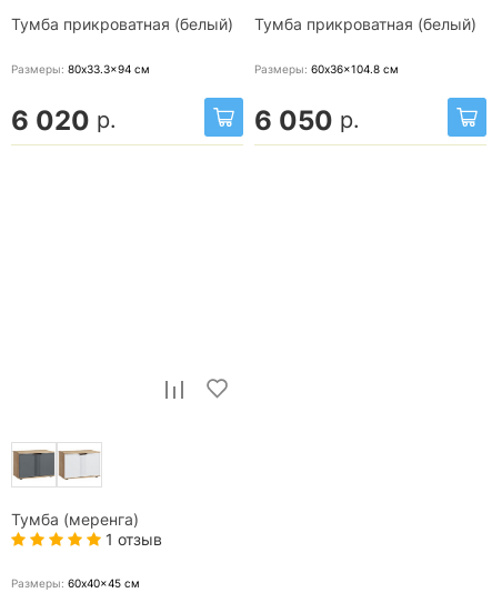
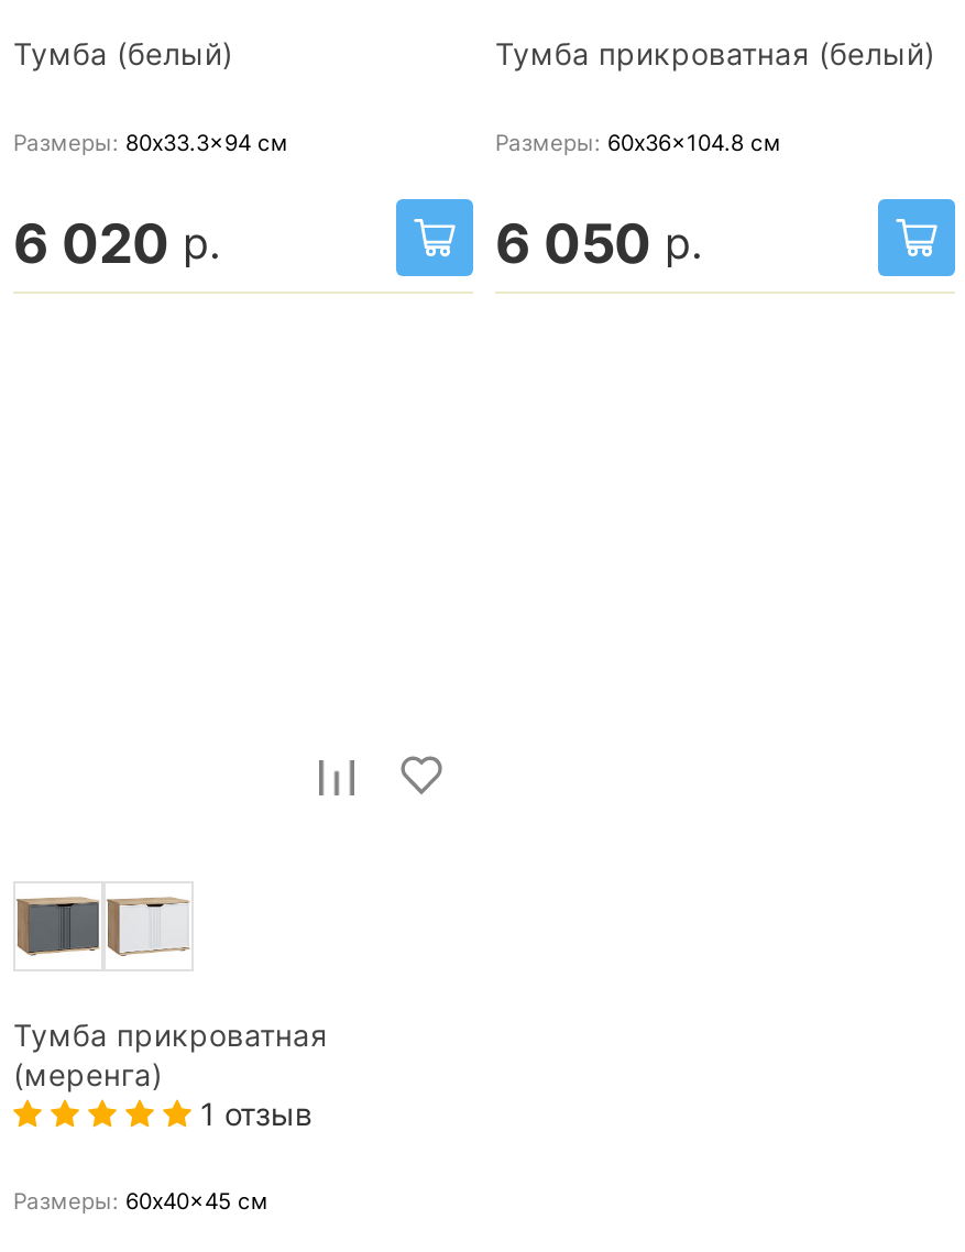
- Тумба прикроватная (белый)
+ Тумба (белый)

- Тумба (меренга)
+ Тумба прикроватная
+ (меренга)
